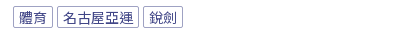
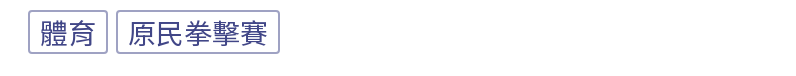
- 名古屋亞運
- 銳劍
+ 原民拳擊賽
